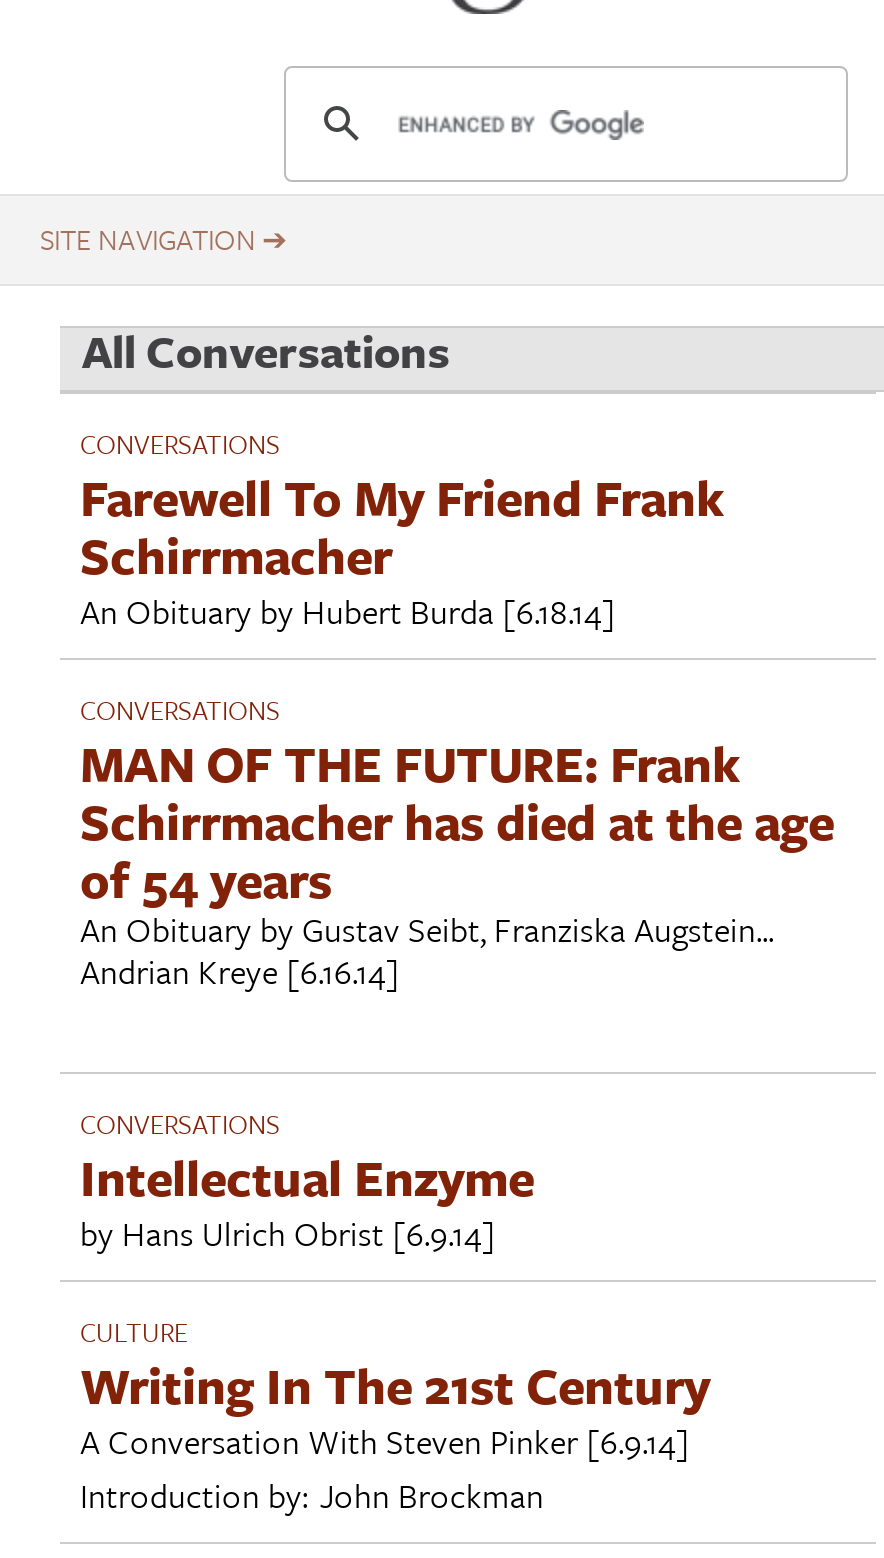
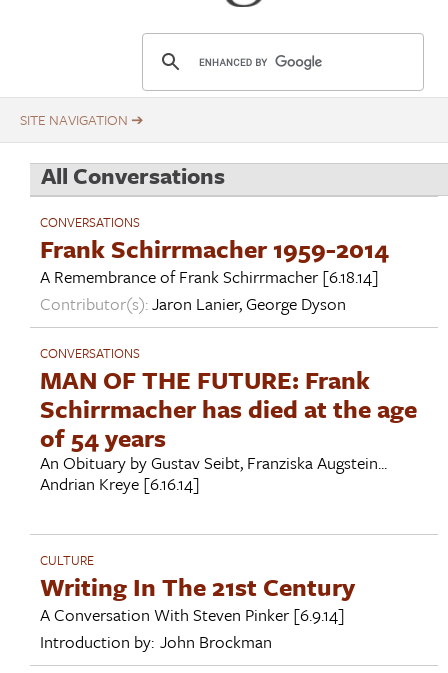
- Farewell To My Friend Frank
- Schirrmacher
- An Obituary by Hubert Burda [6.18.14]
+ Frank Schirrmacher 1959-2014
+ A Remembrance of Frank Schirrmacher [6.18.14]
+ Contributor(s): Jaron Lanier, George Dyson

- CONVERSATIONS
- Intellectual Enzyme
- by Hans Ulrich Obrist [6.9.14]
